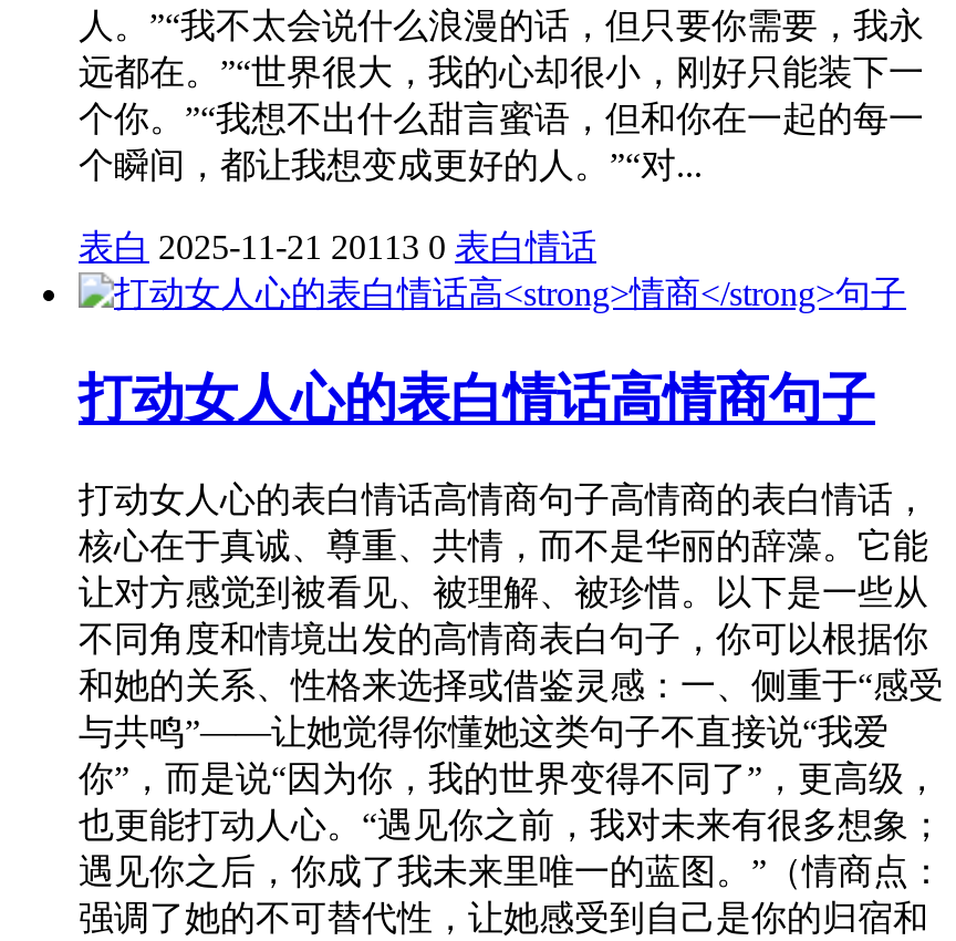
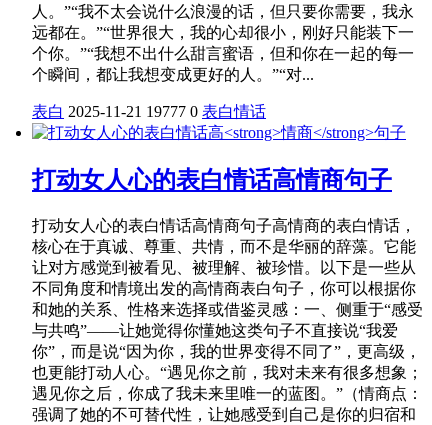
- 表白 2025-11-21 20113 0 表白情话
+ 表白 2025-11-21 19777 0 表白情话
